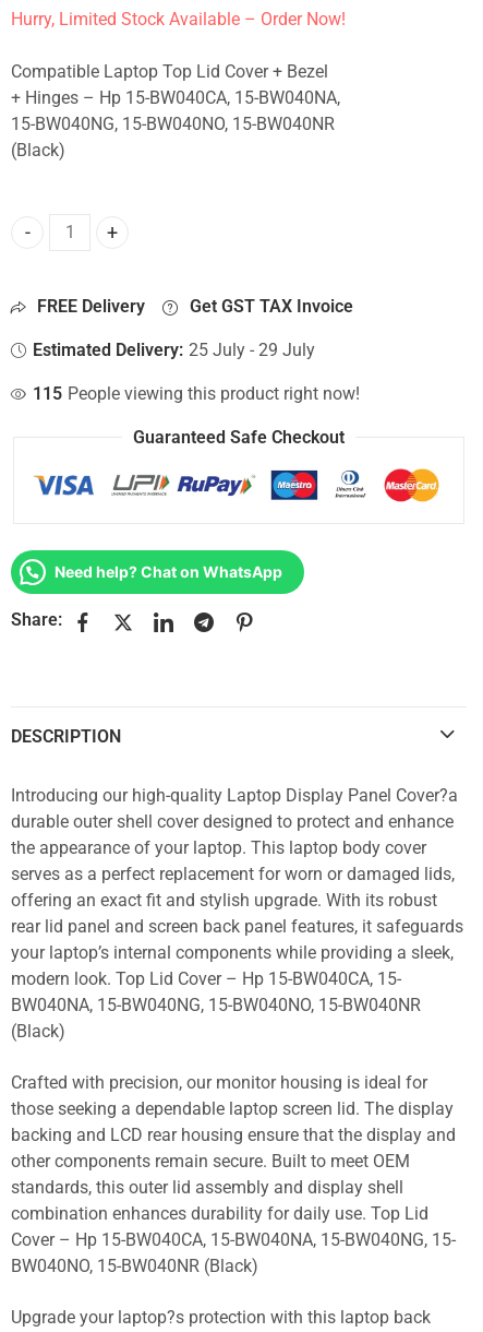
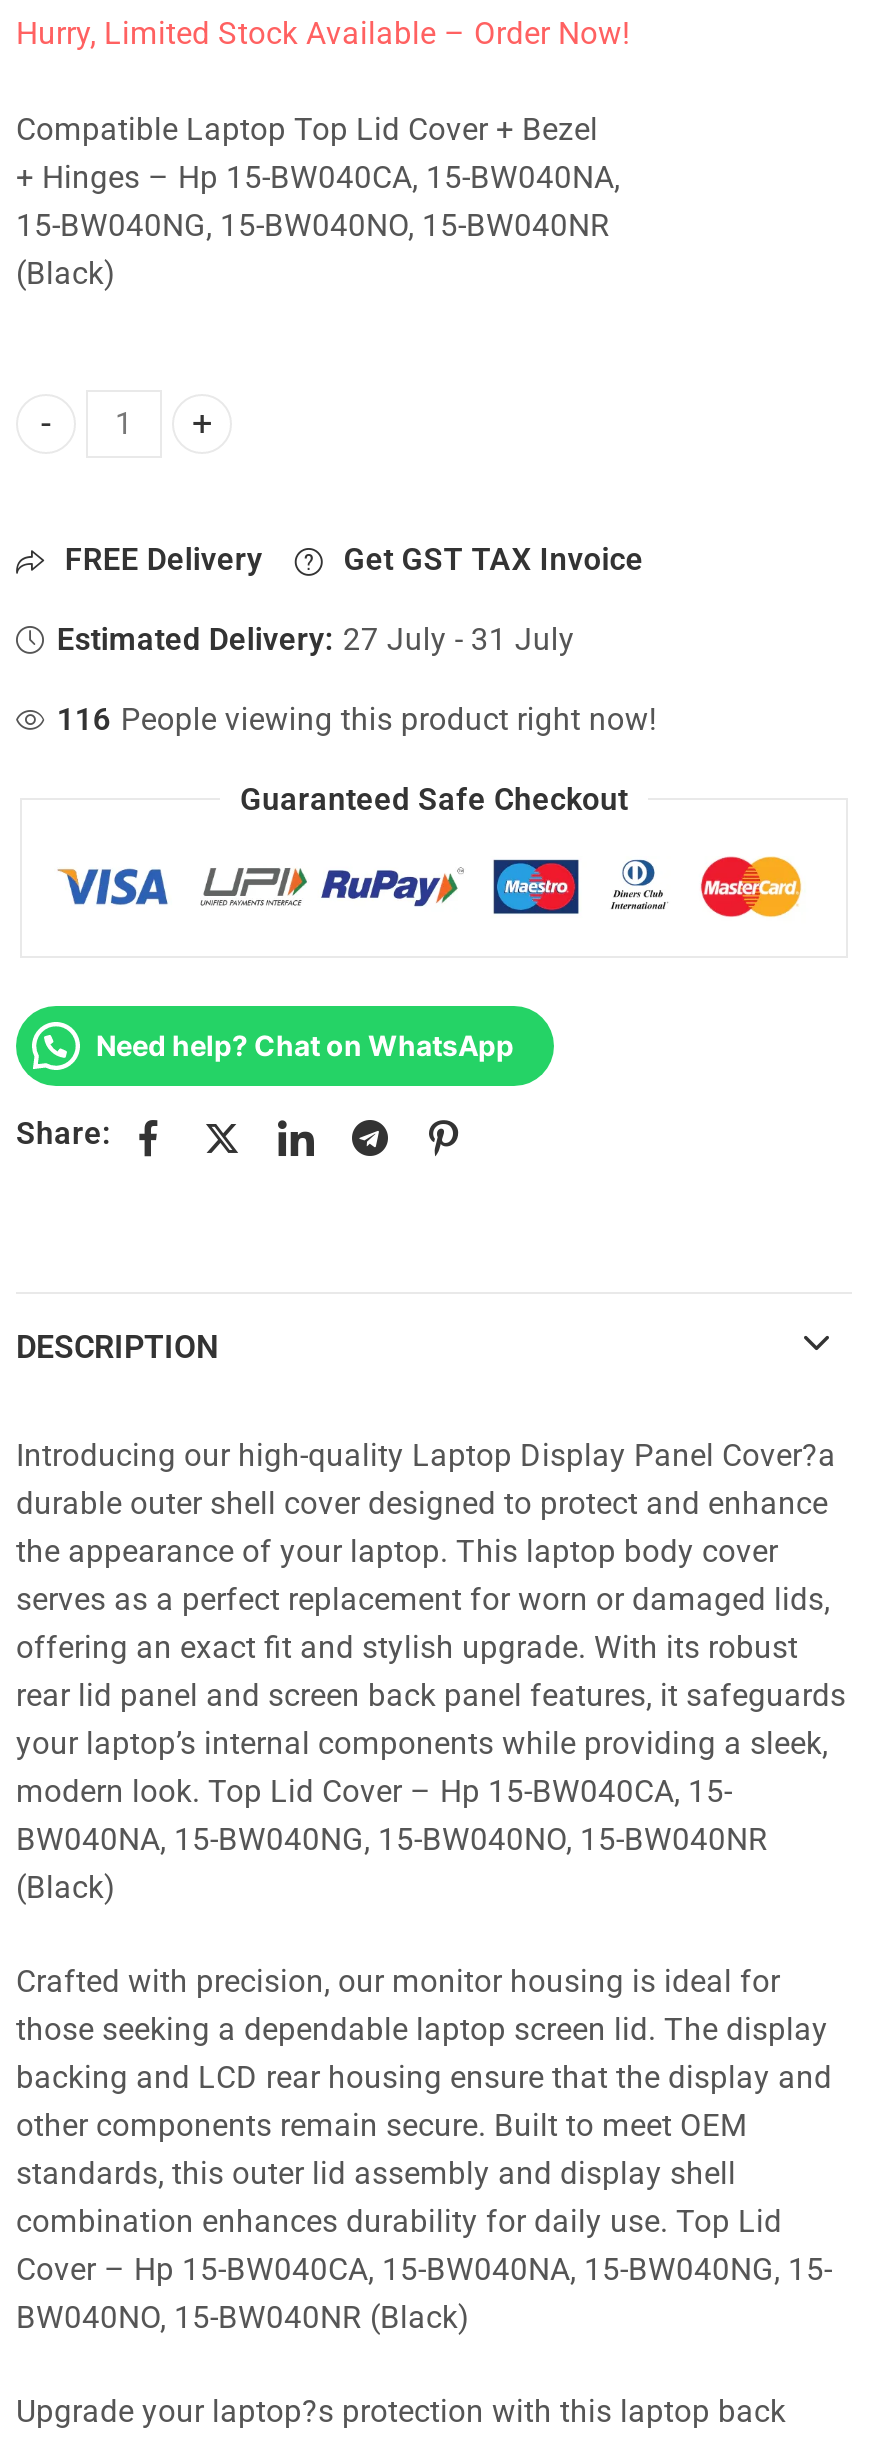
- Estimated Delivery: 25 July - 29 July
+ Estimated Delivery: 27 July - 31 July

- 115 People viewing this product right now!
+ 116 People viewing this product right now!
